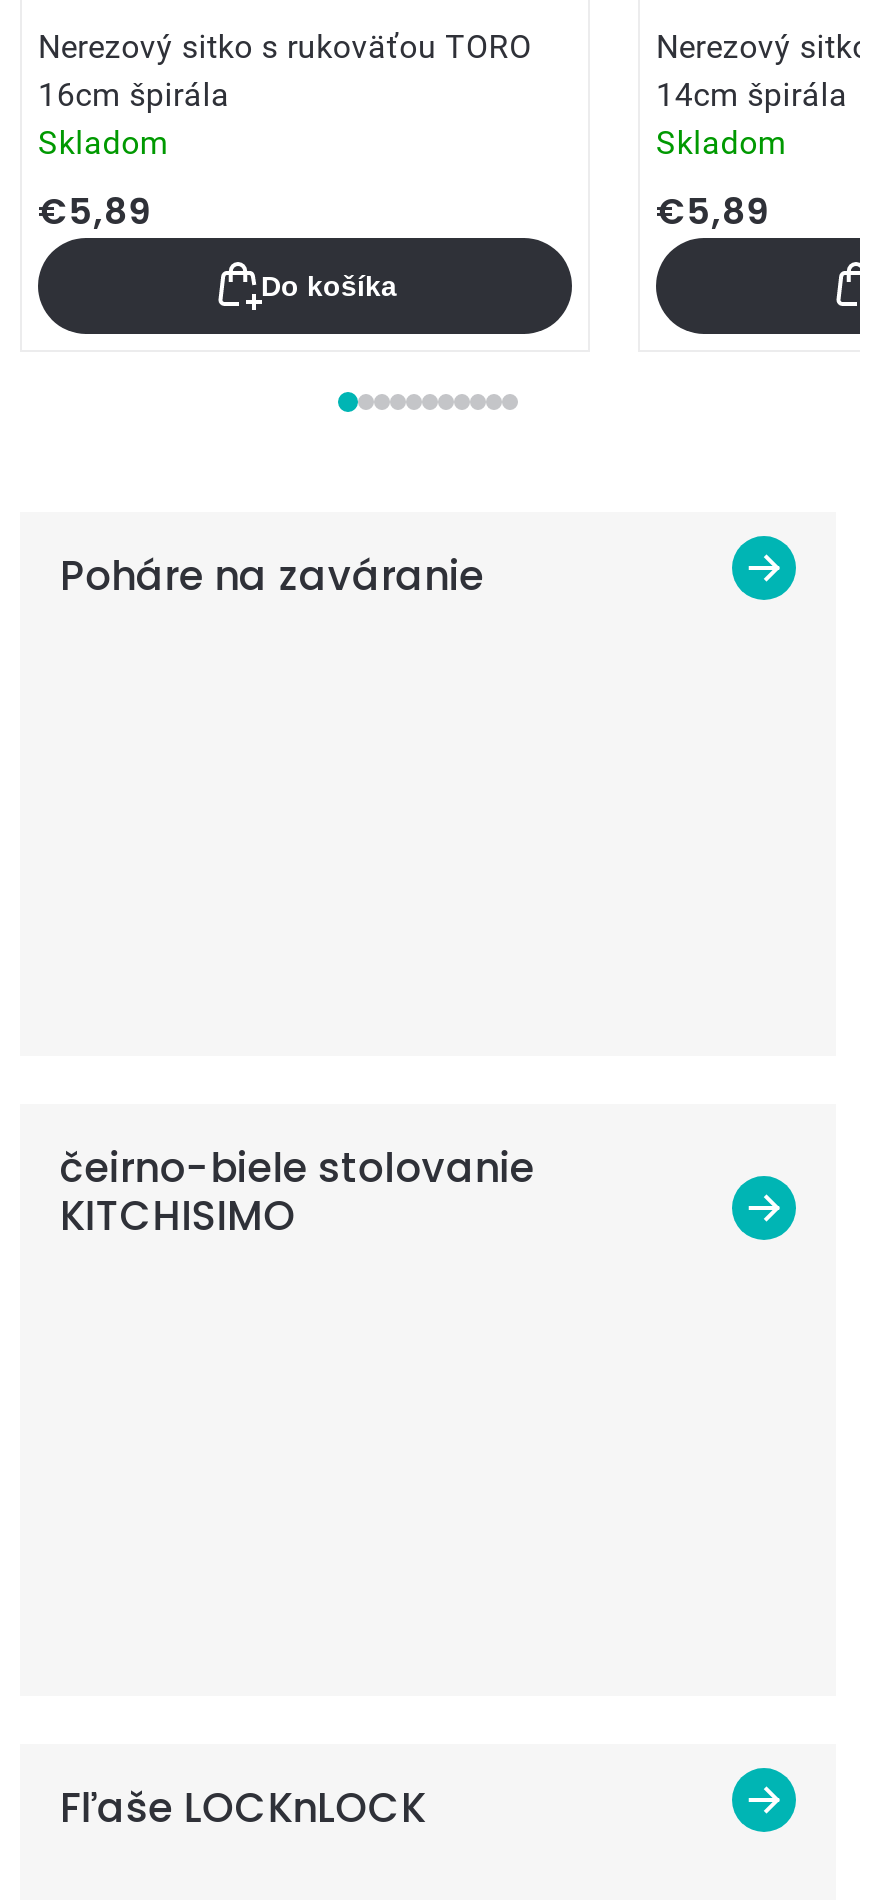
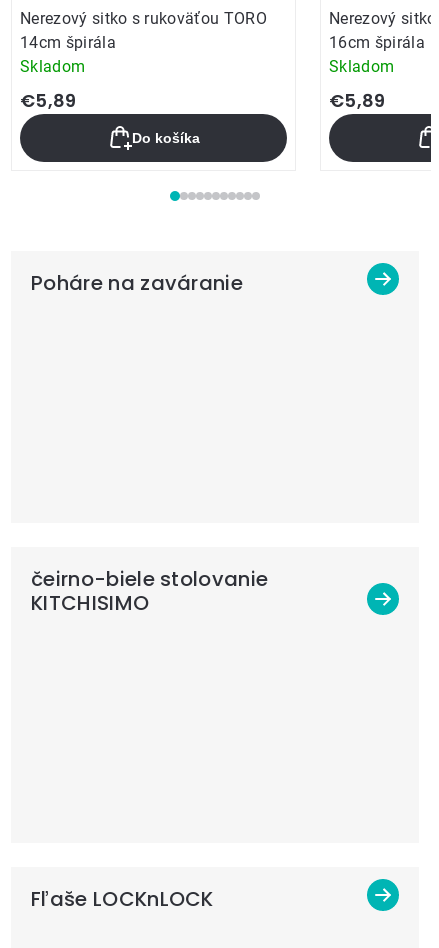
- 16cm špirála
+ 14cm špirála

- 14cm špirála
+ 16cm špirála
